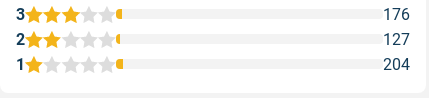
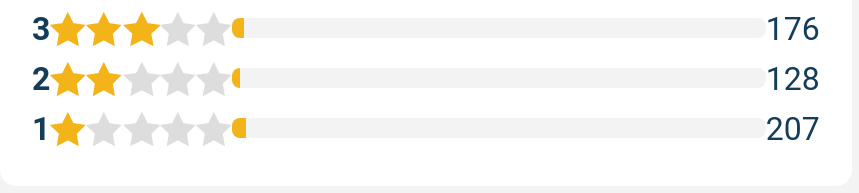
- 127
+ 128

- 204
+ 207
